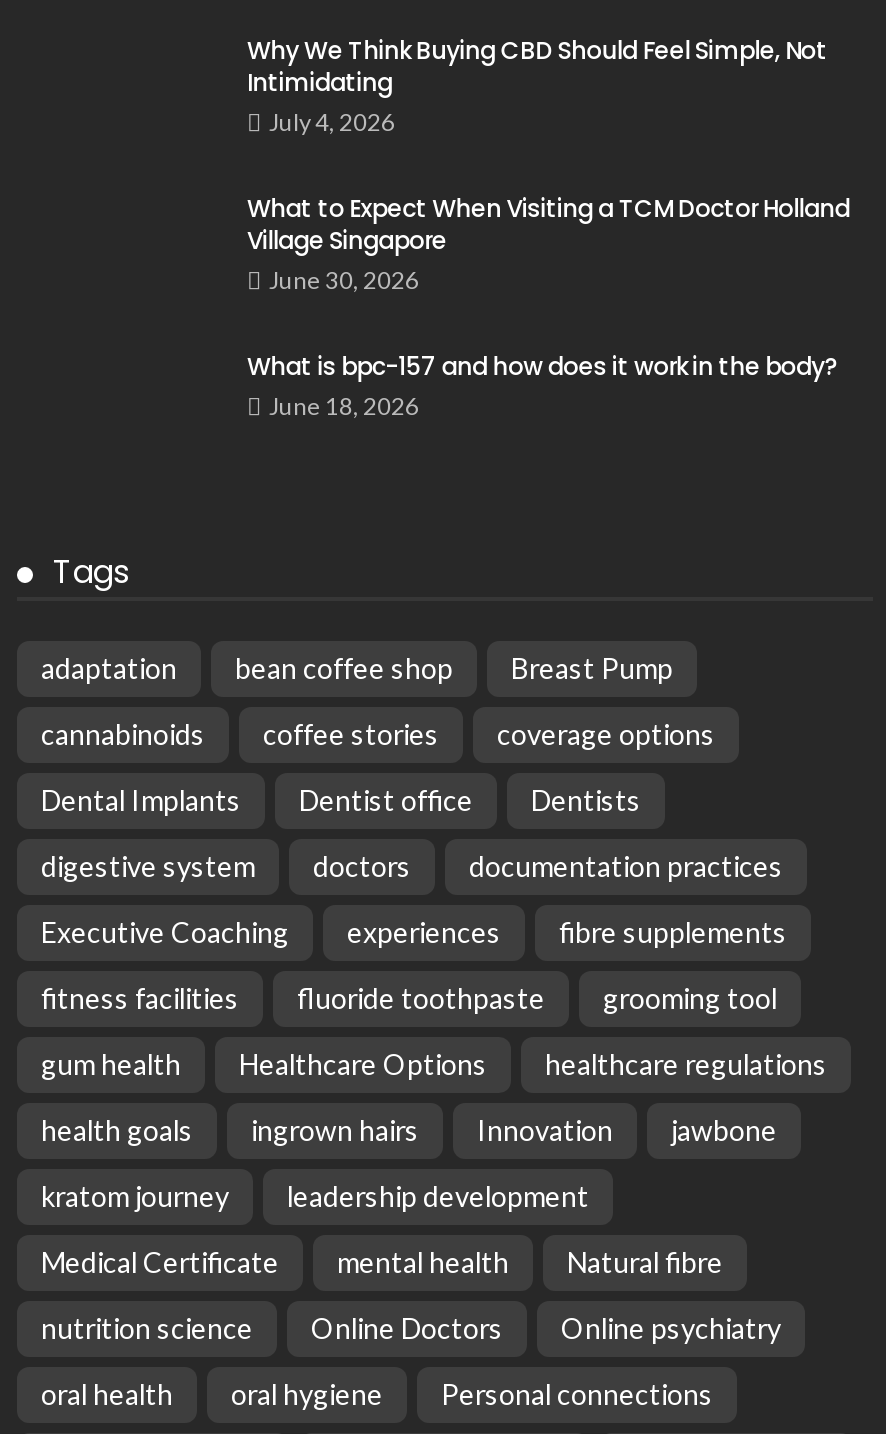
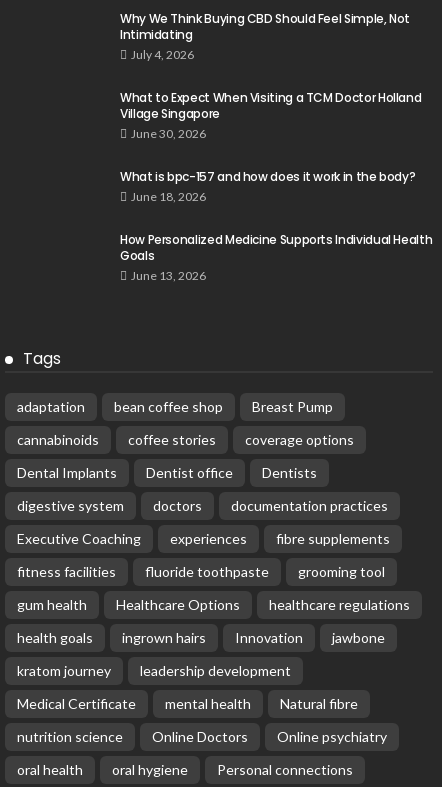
+ How Personalized Medicine Supports Individual Health
+ Goals
+ June 13, 2026
